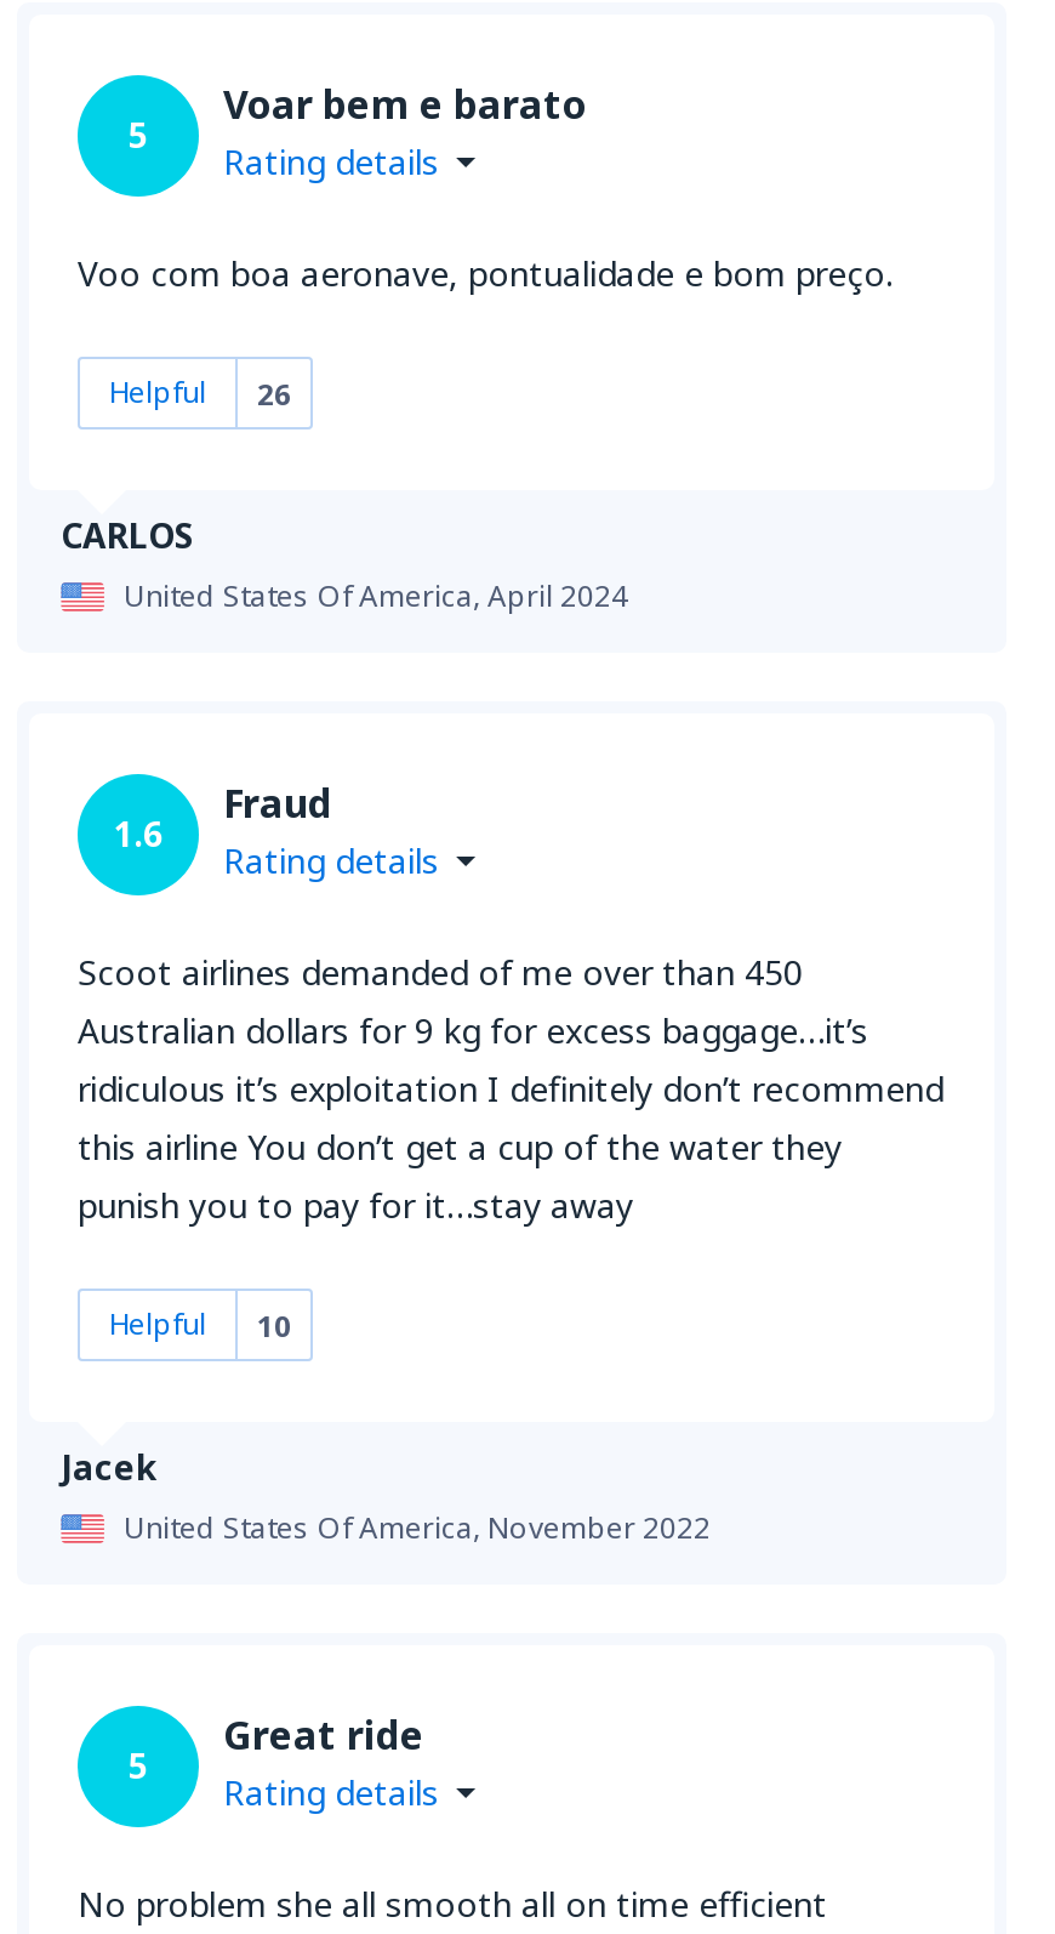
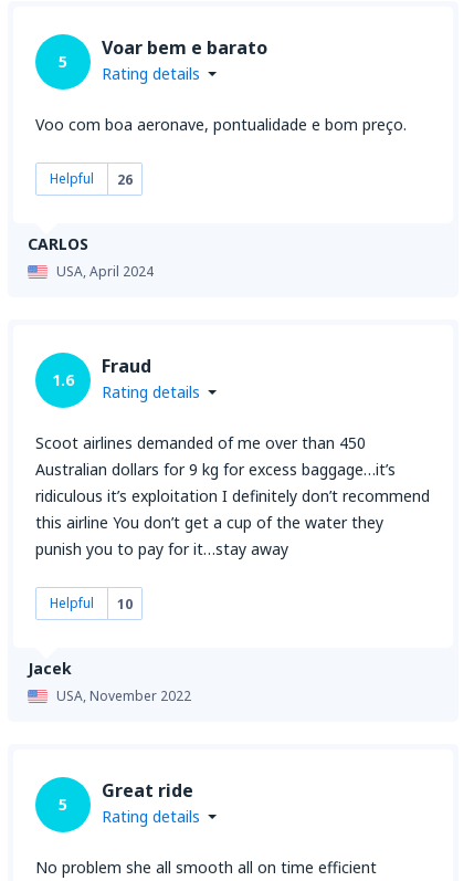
- United States Of America, April 2024
+ USA, April 2024

- United States Of America, November 2022
+ USA, November 2022
